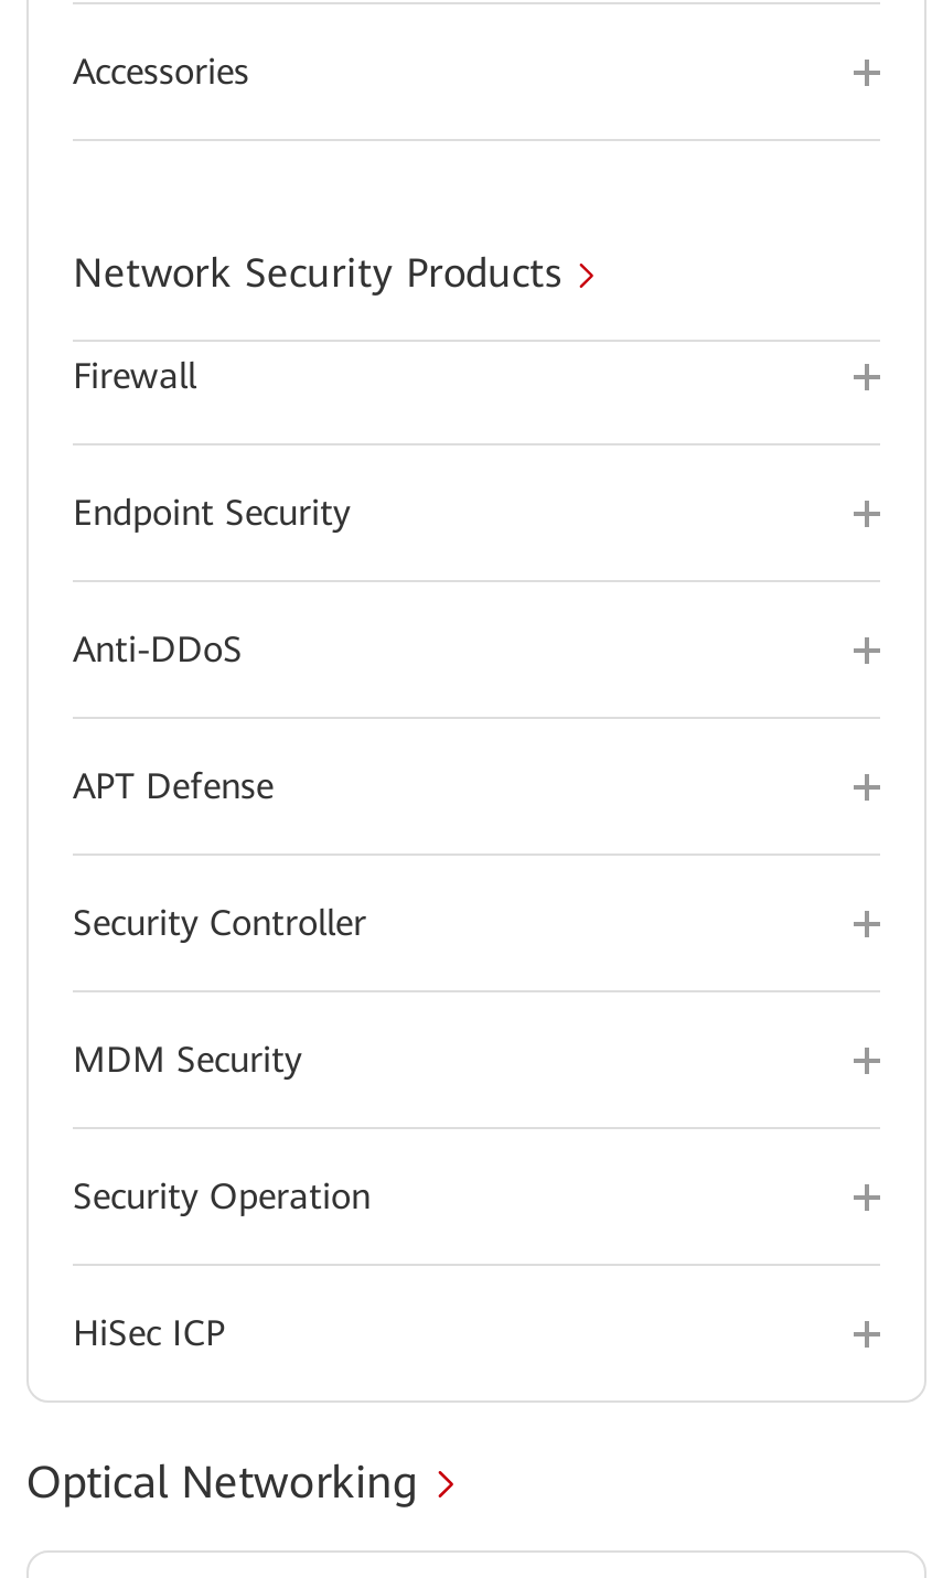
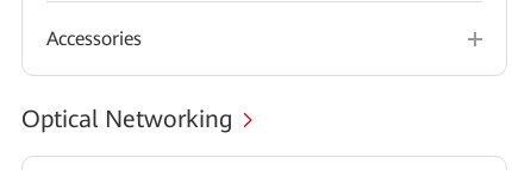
- Network Security Products
- Firewall
- Endpoint Security
- Anti-DDoS
- APT Defense
- Security Controller
- MDM Security
- Security Operation
- HiSec ICP
